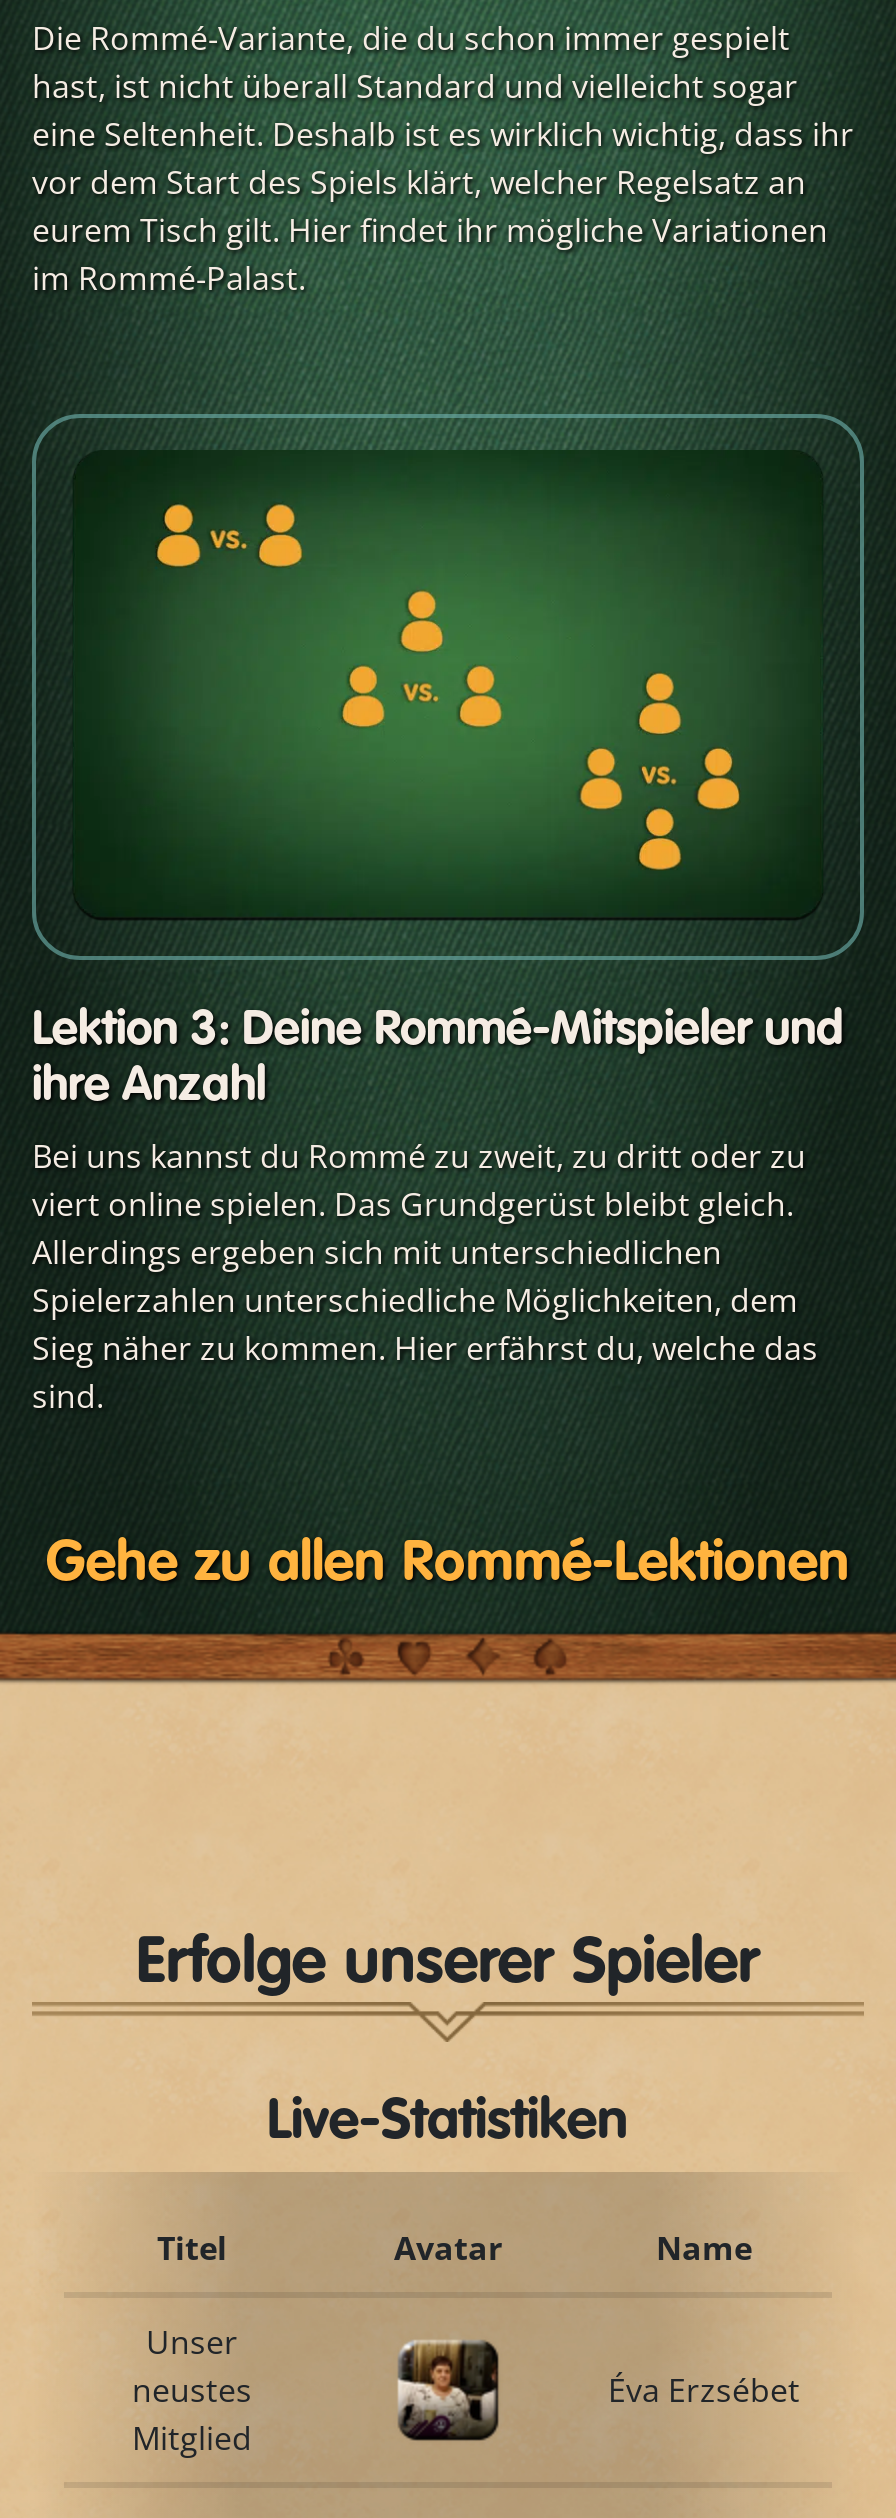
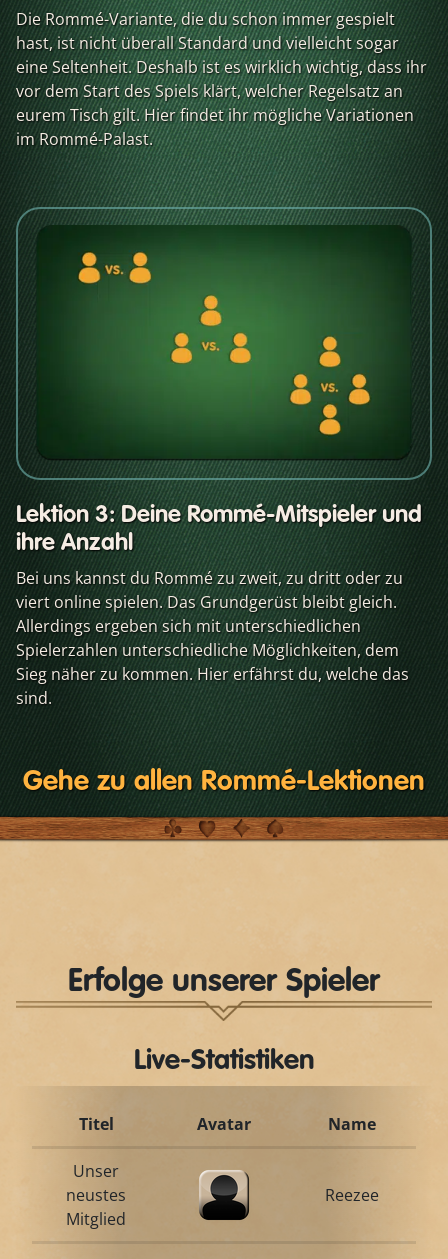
- [image]
+ [image]

- Éva Erzsébet
+ Reezee
